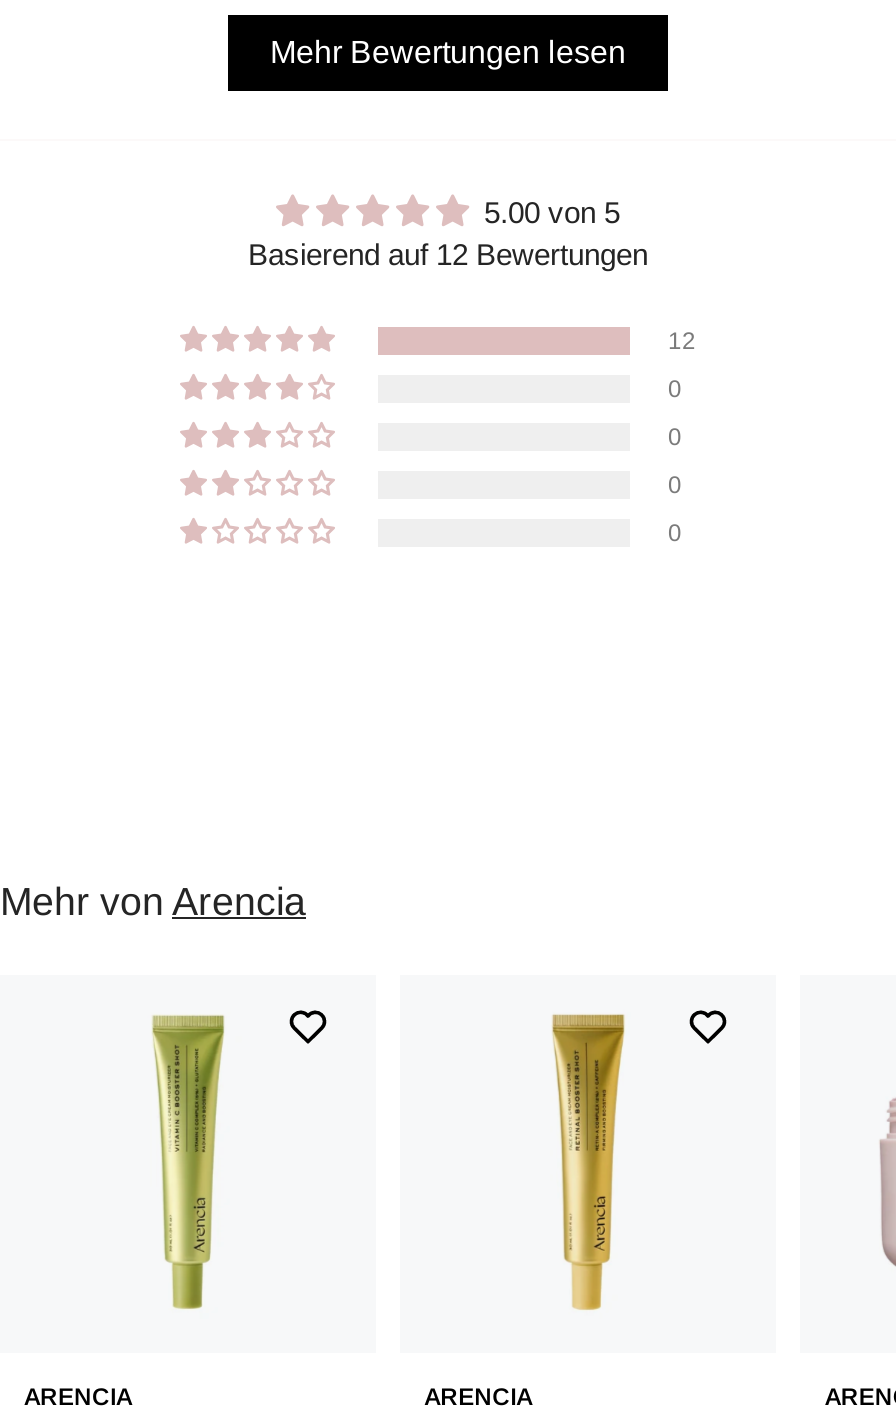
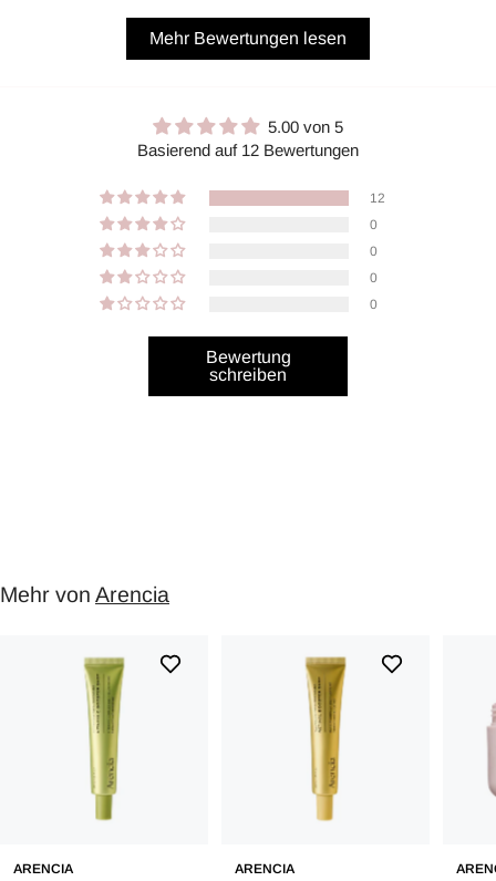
+ Bewertung
+ schreiben
